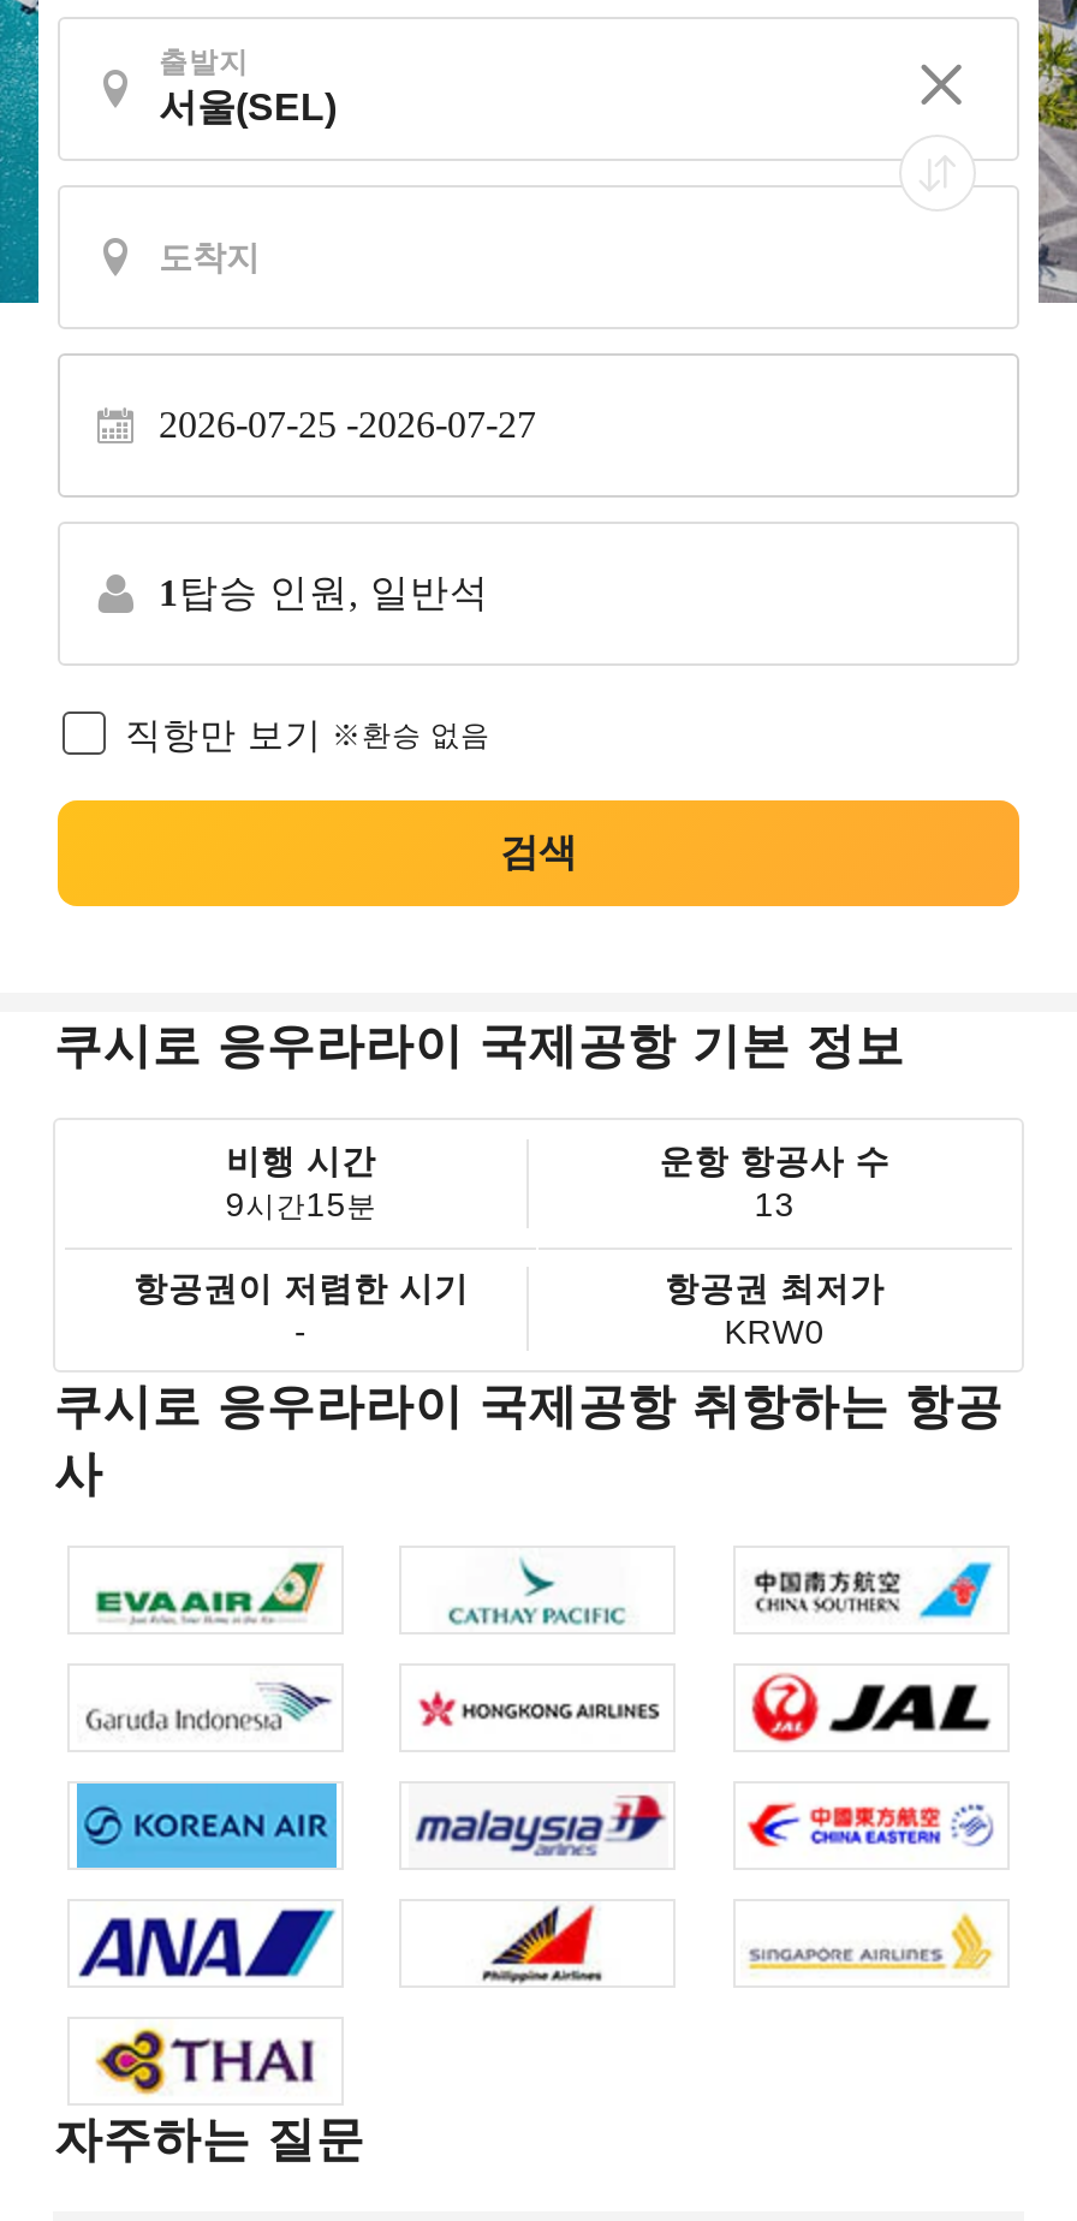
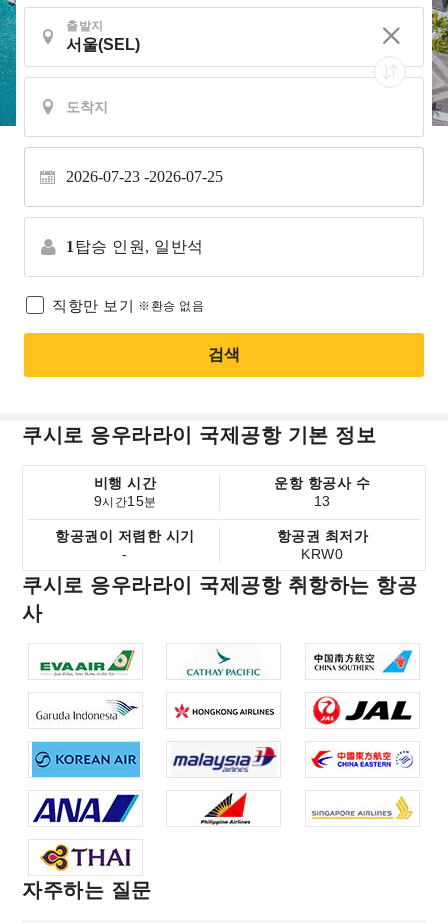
- 2026-07-25 -2026-07-27
+ 2026-07-23 -2026-07-25
